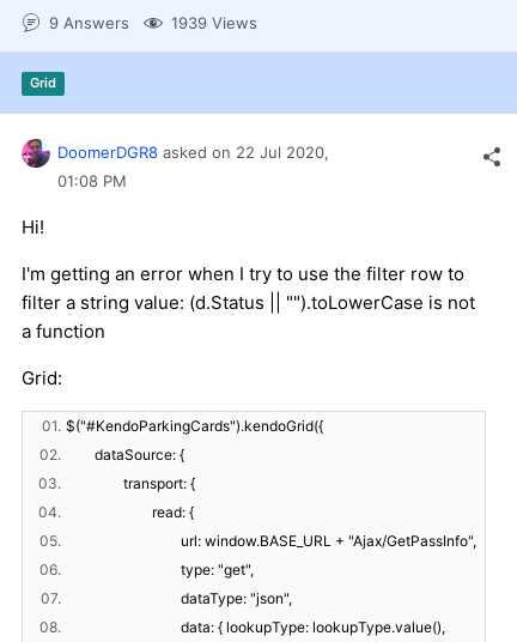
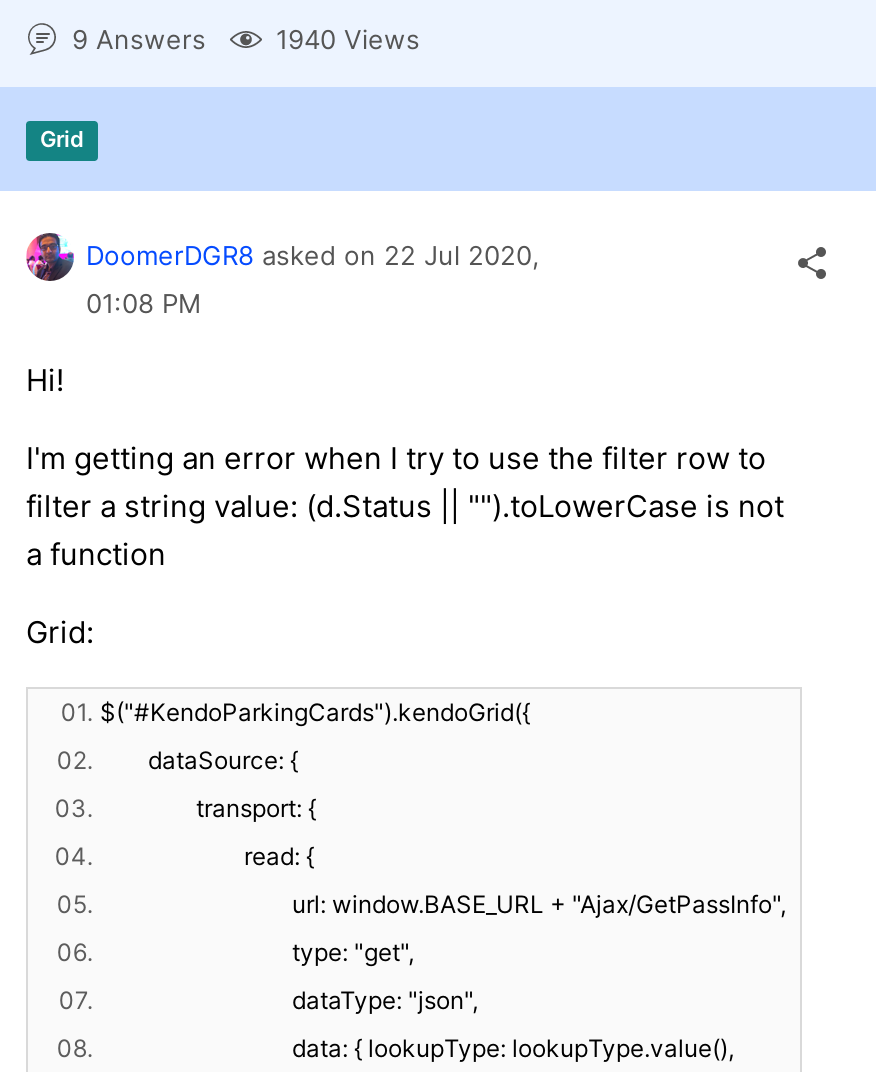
- 1939 Views
+ 1940 Views
